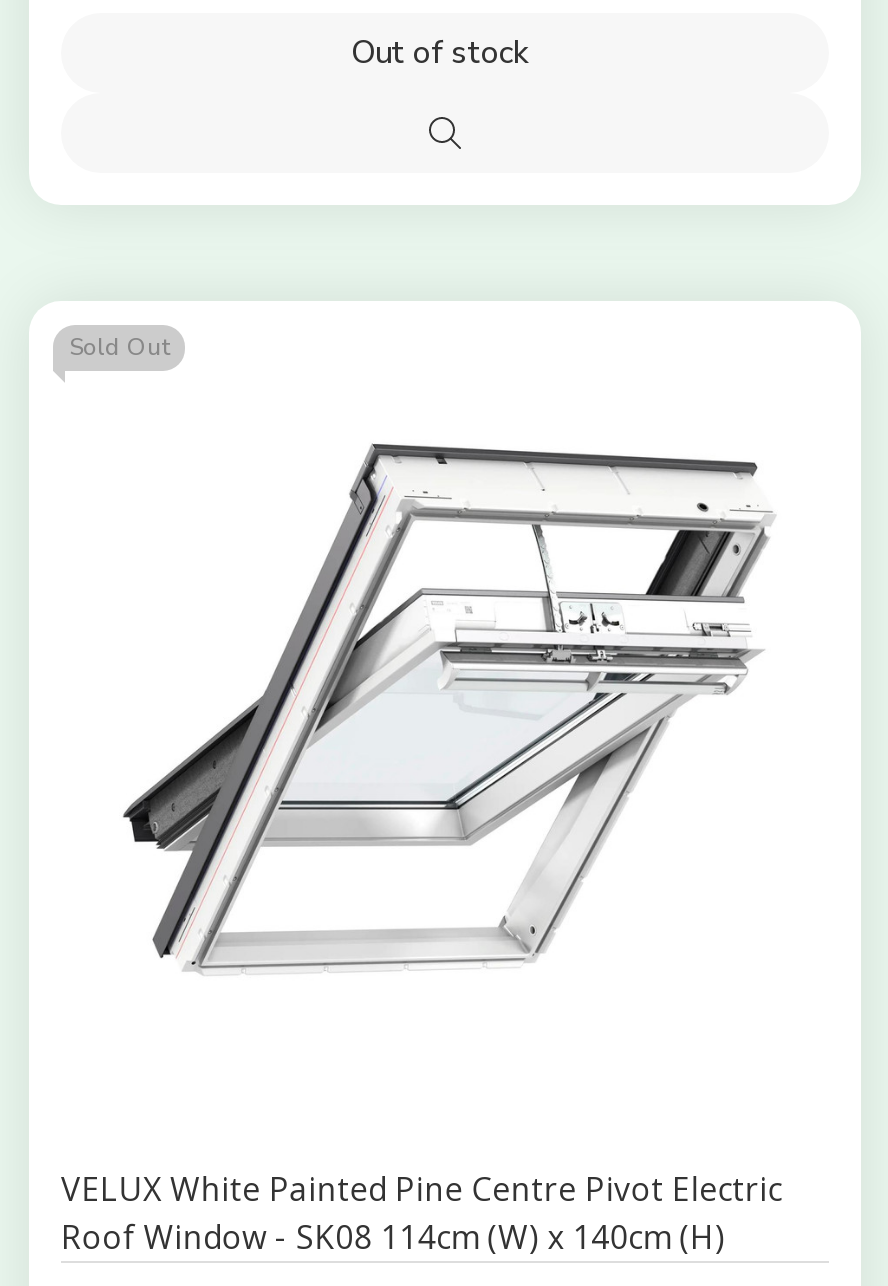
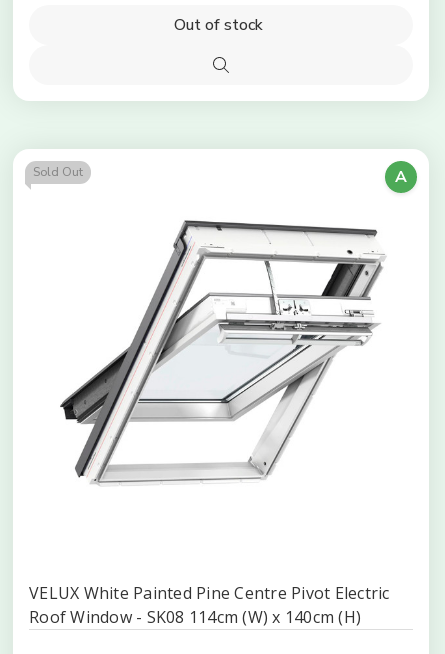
+ A
